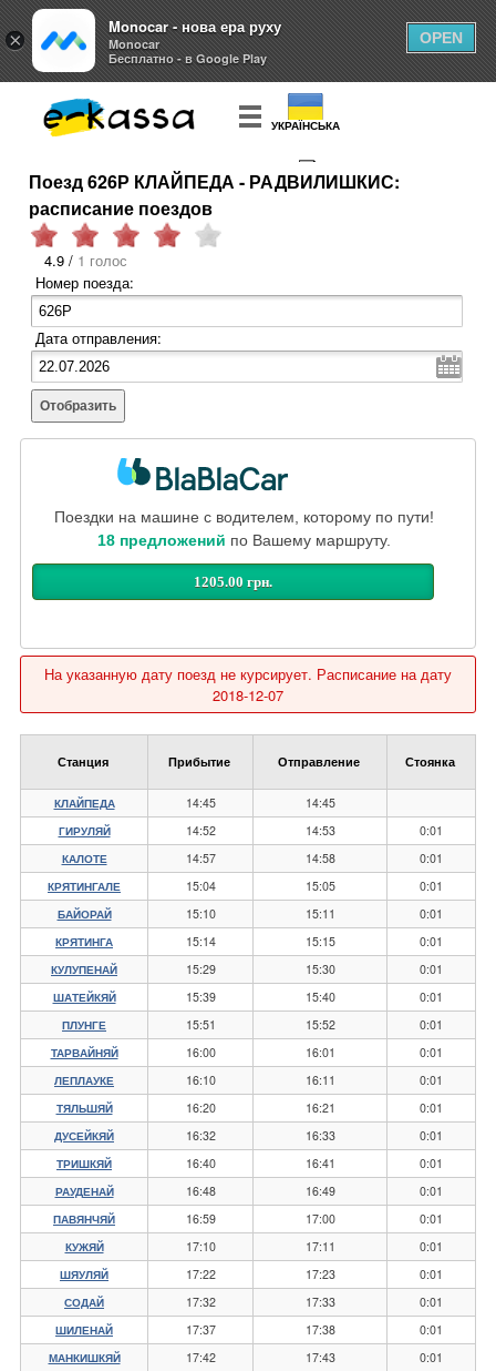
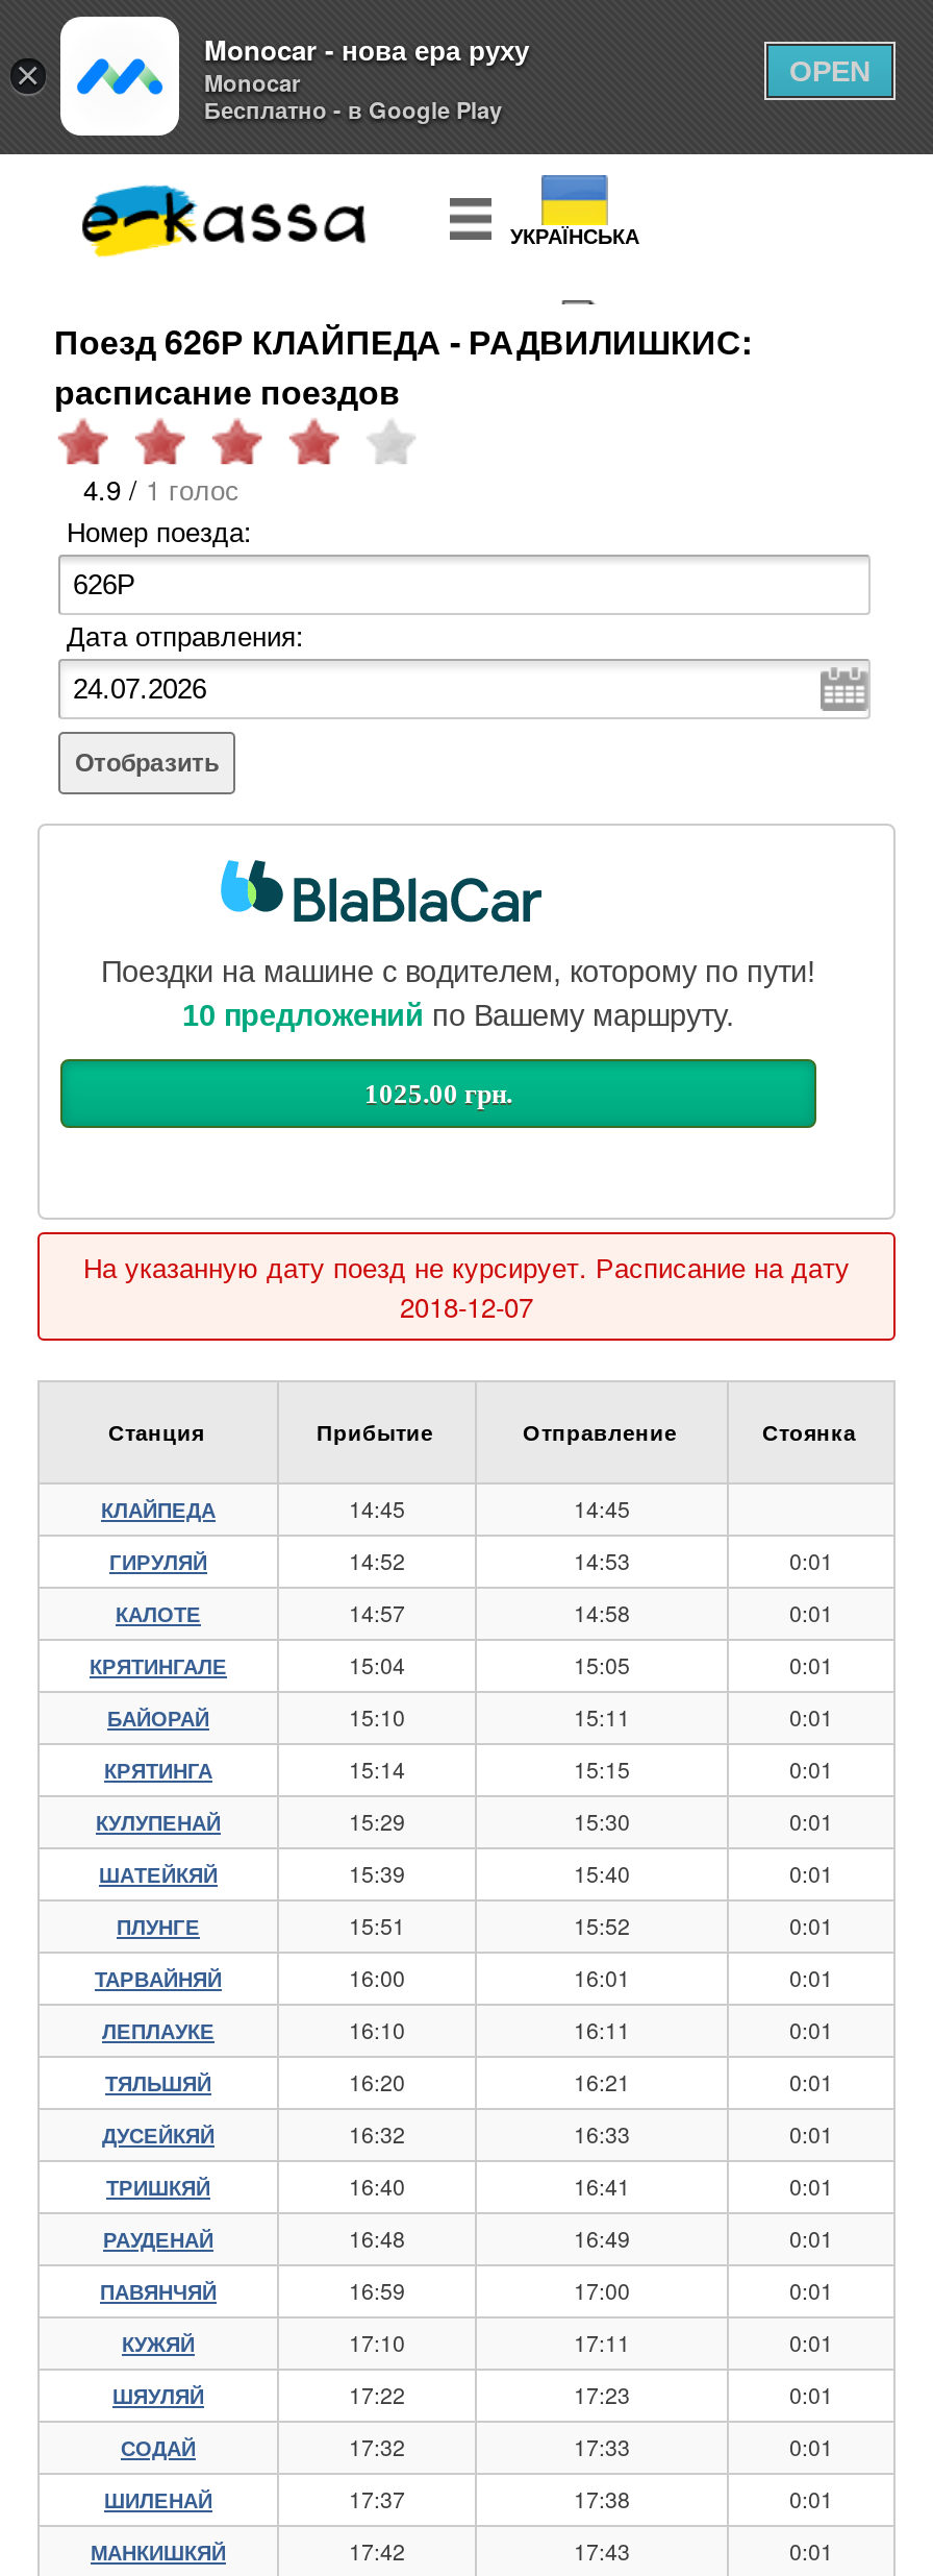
- 18 предложений по Вашему маршруту.
+ 10 предложений по Вашему маршруту.

- 1205.00 грн.
+ 1025.00 грн.
